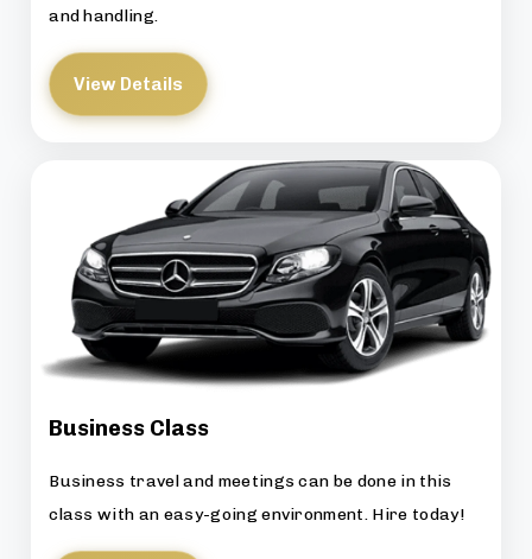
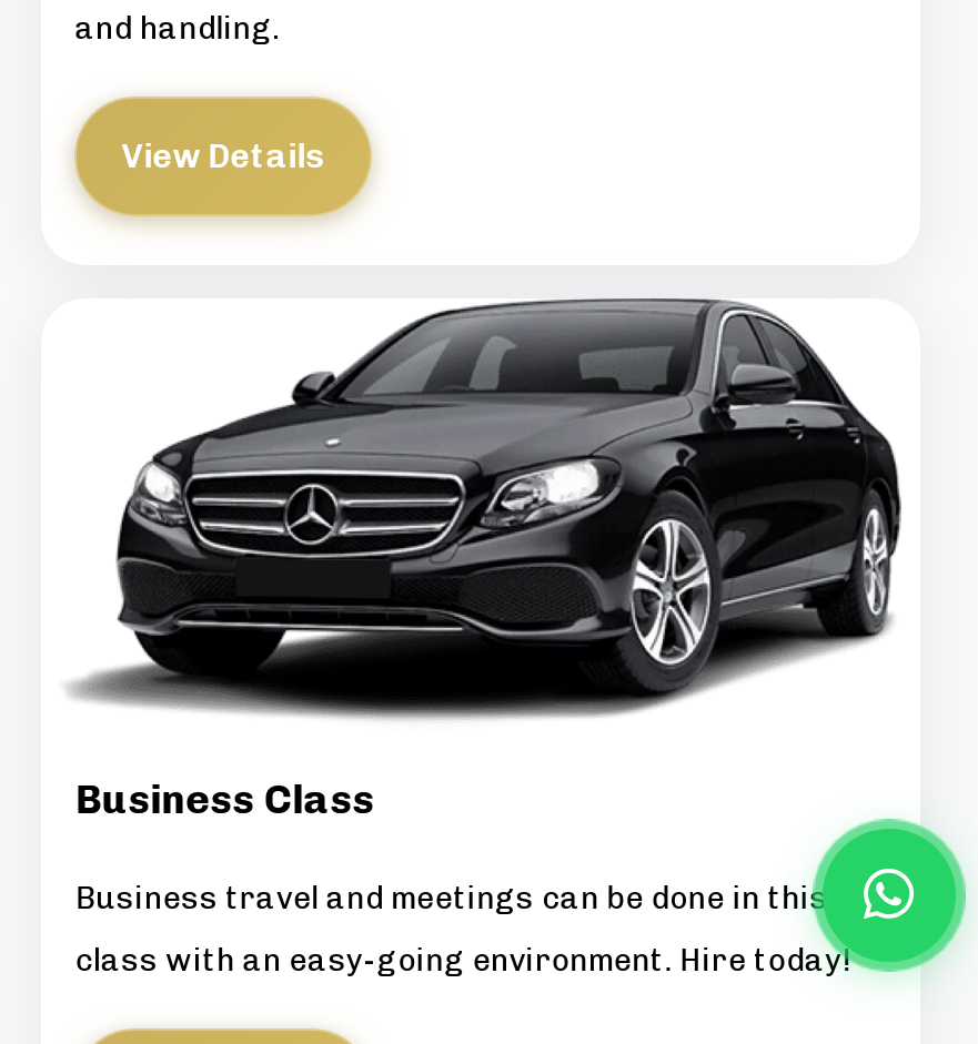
+ [image]
